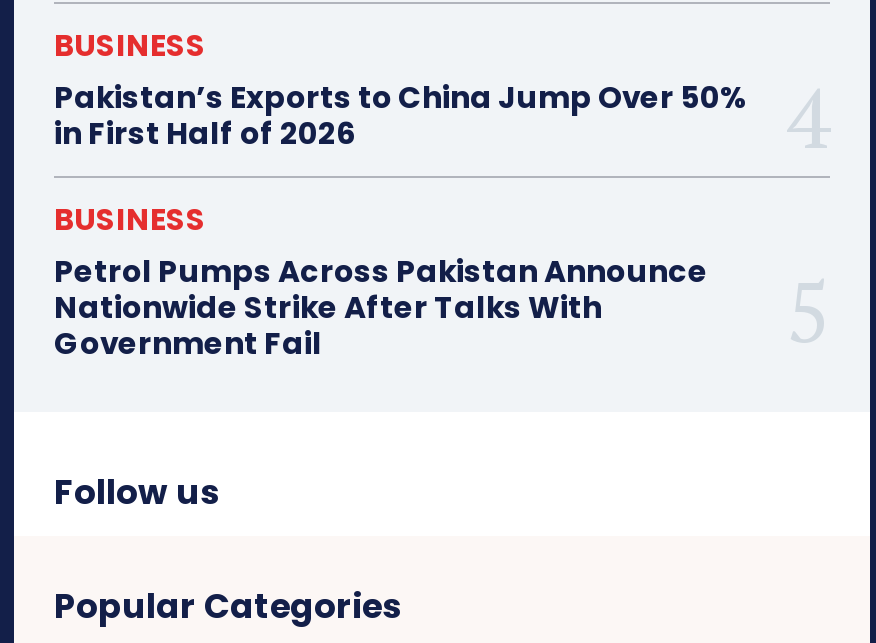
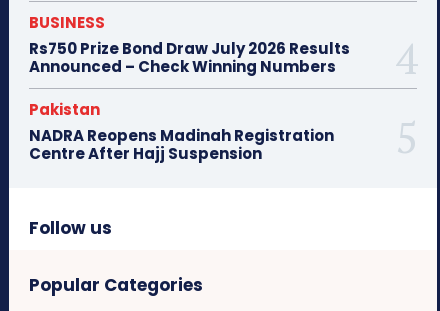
- Pakistan’s Exports to China Jump Over 50%
- in First Half of 2026
+ Rs750 Prize Bond Draw July 2026 Results
+ Announced – Check Winning Numbers

- BUSINESS
- Petrol Pumps Across Pakistan Announce
- Nationwide Strike After Talks With
- Government Fail
+ Pakistan
+ NADRA Reopens Madinah Registration
+ Centre After Hajj Suspension
